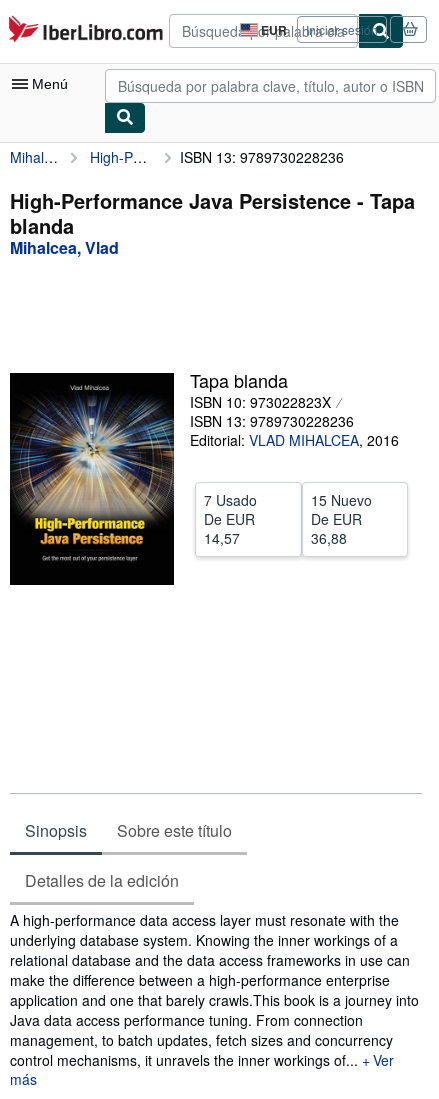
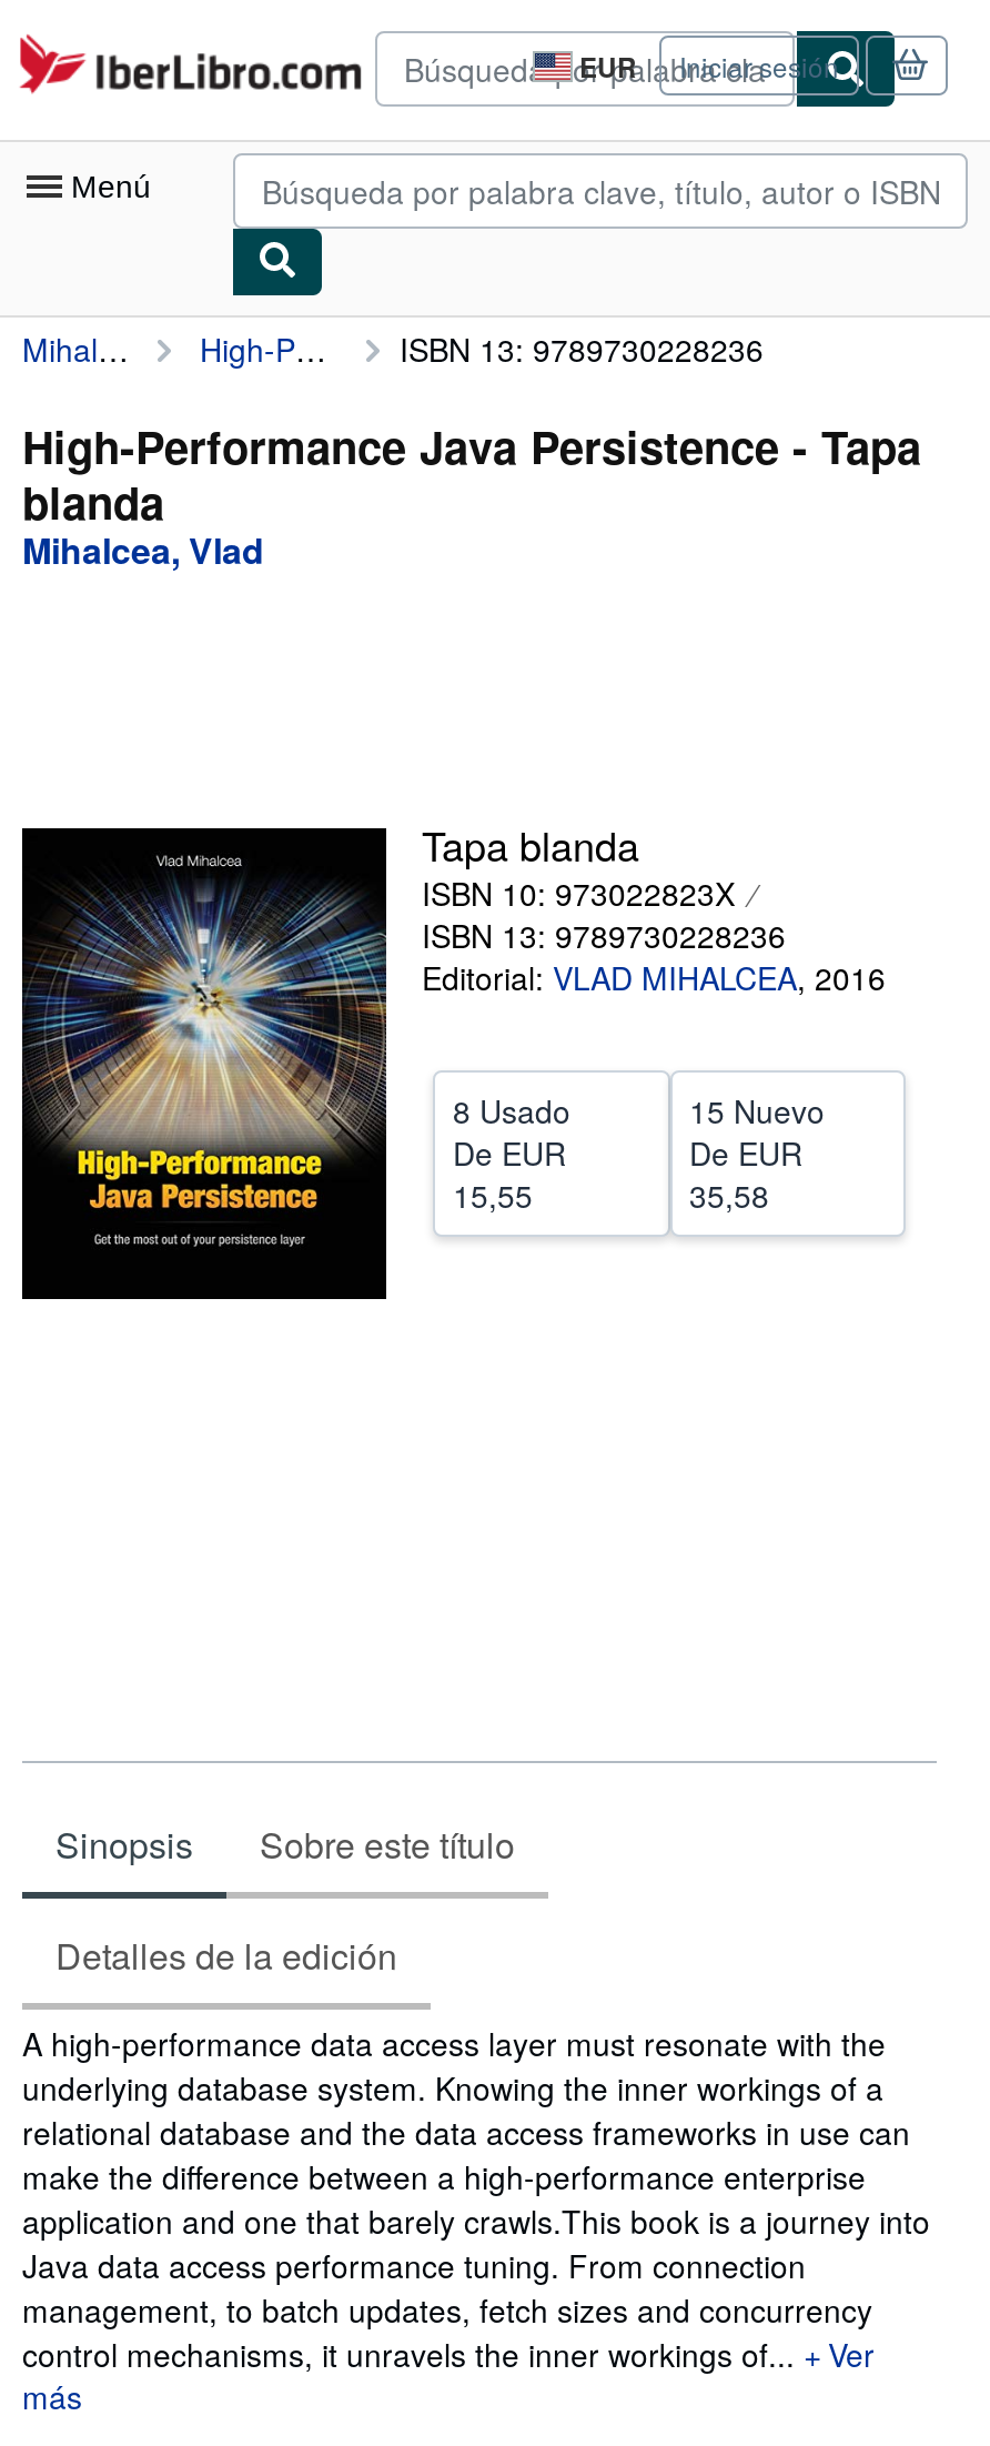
- 7 Usado
+ 8 Usado

- 14,57
+ 15,55

- 36,88
+ 35,58
